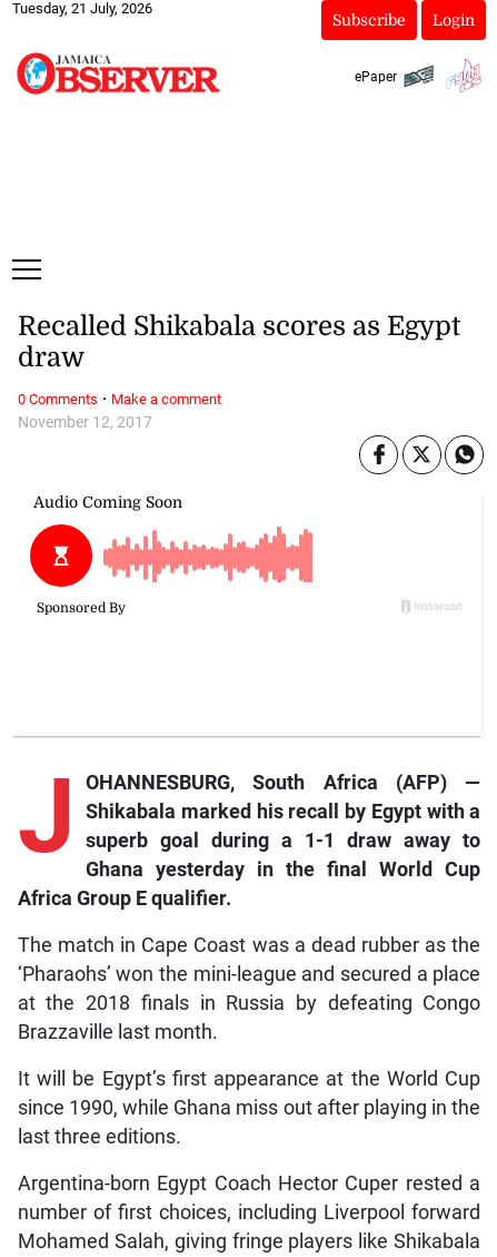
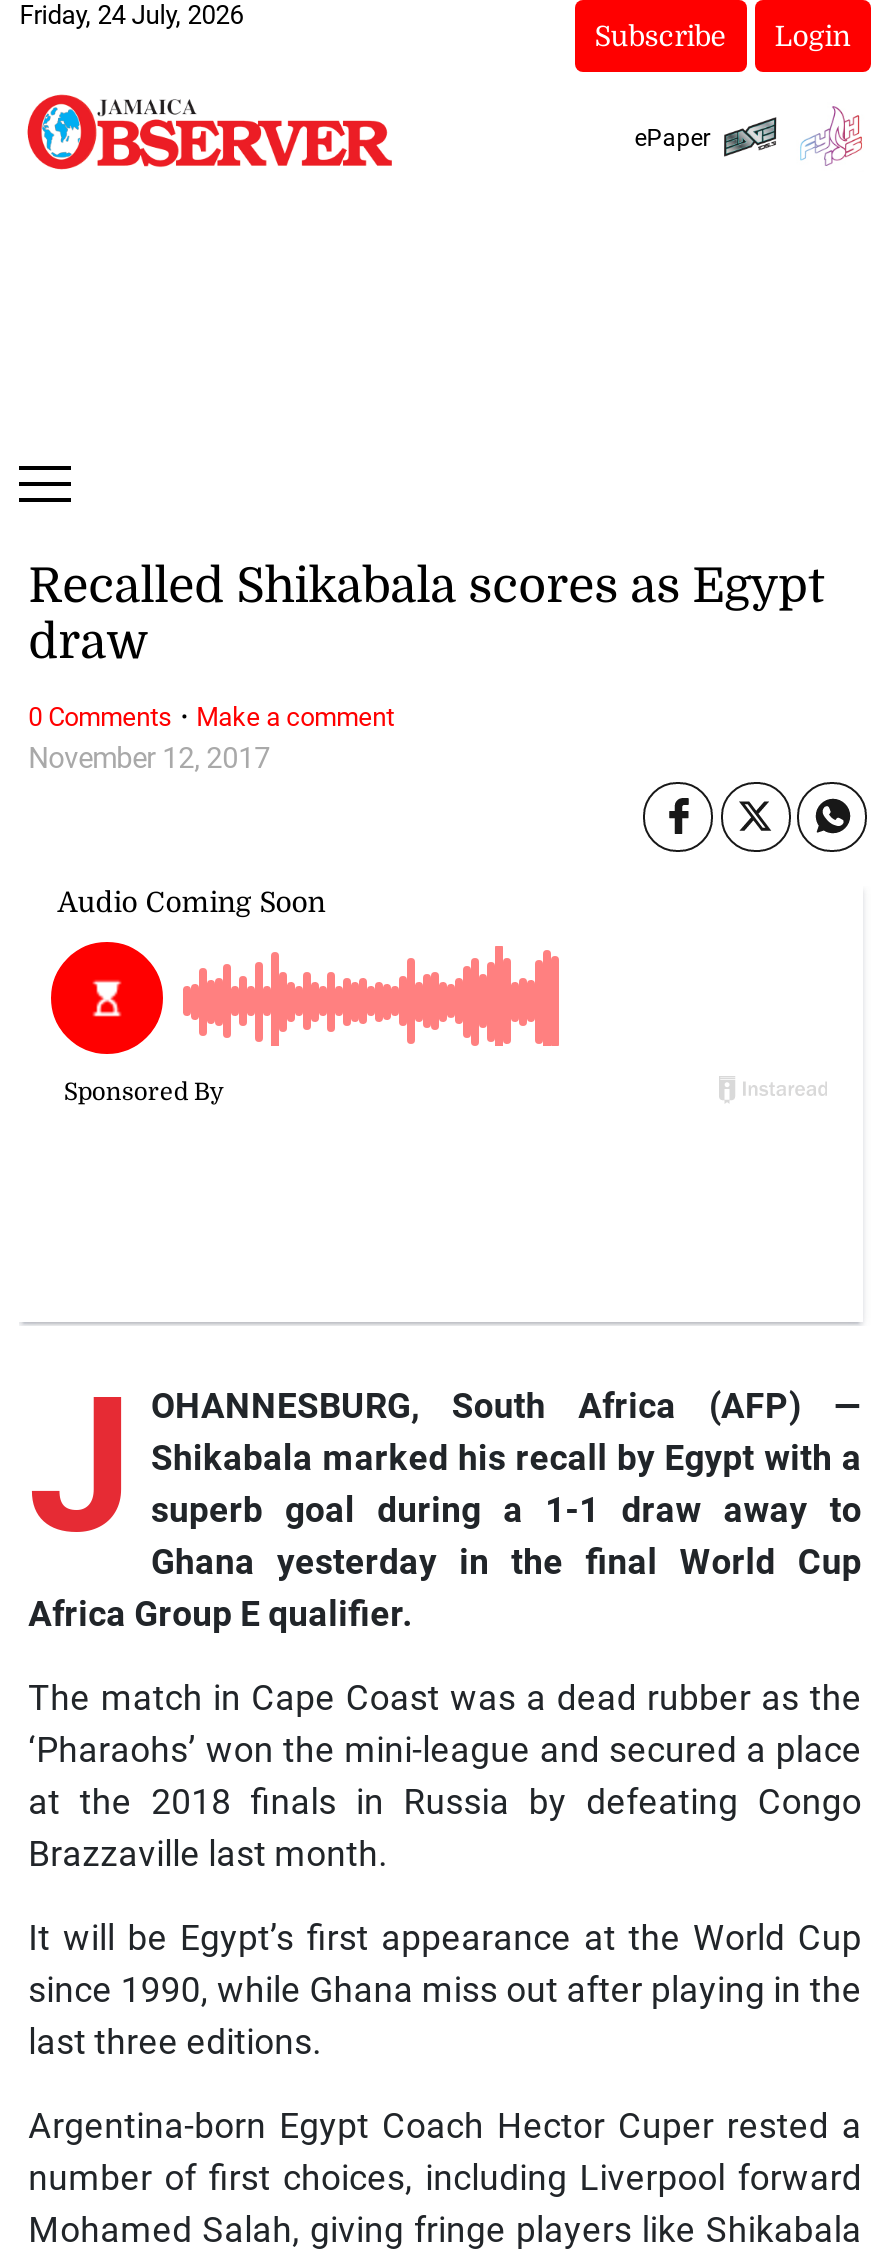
- Tuesday, 21 July, 2026
+ Friday, 24 July, 2026
